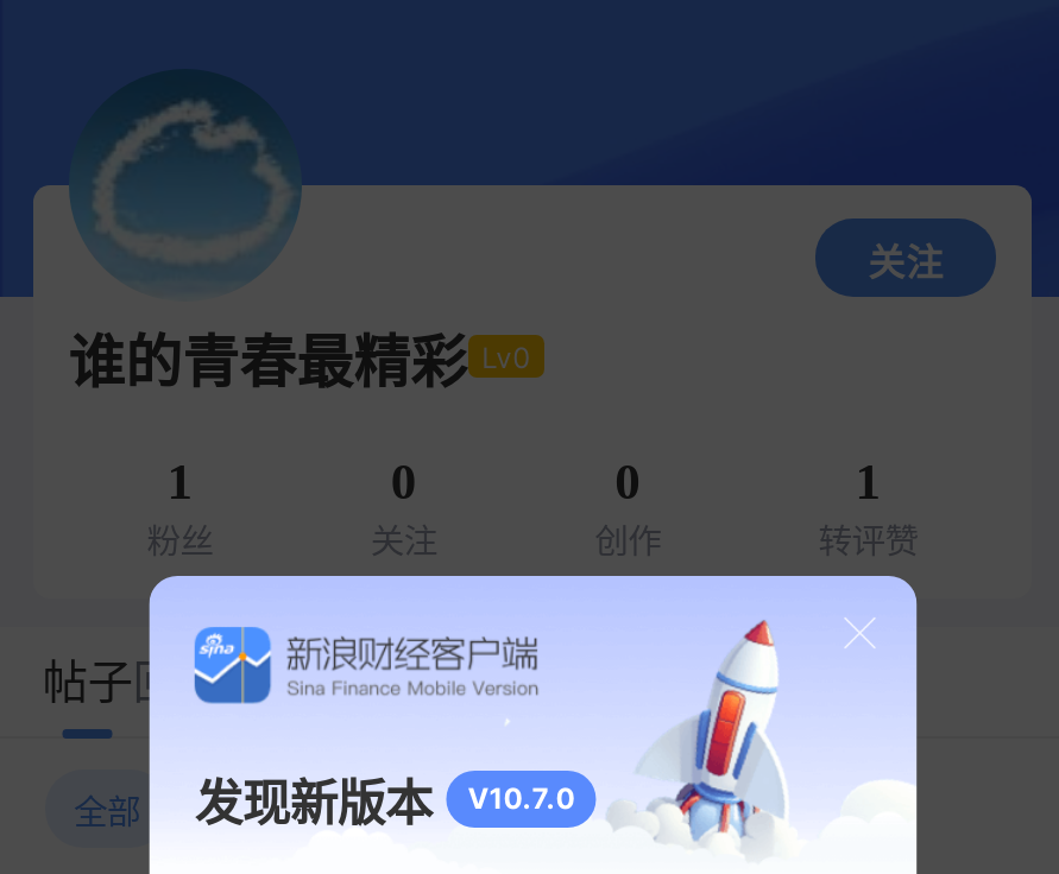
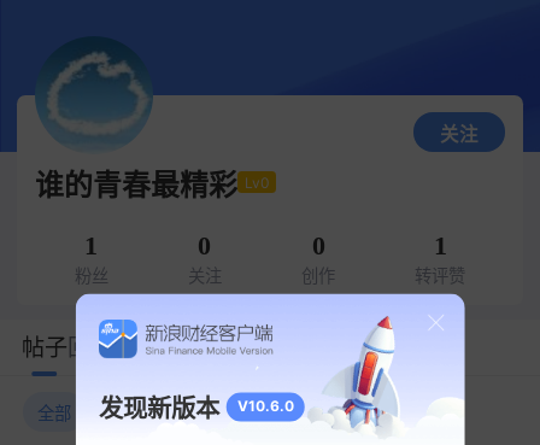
- V10.7.0
+ V10.6.0
